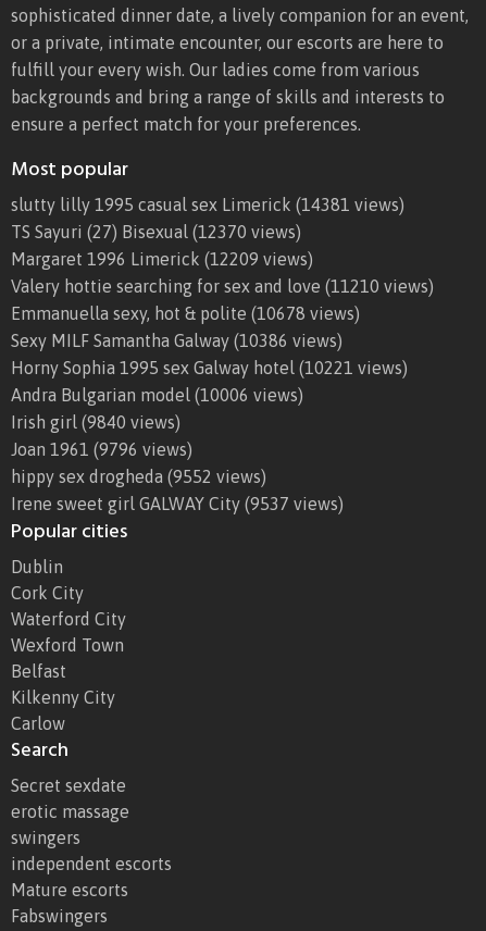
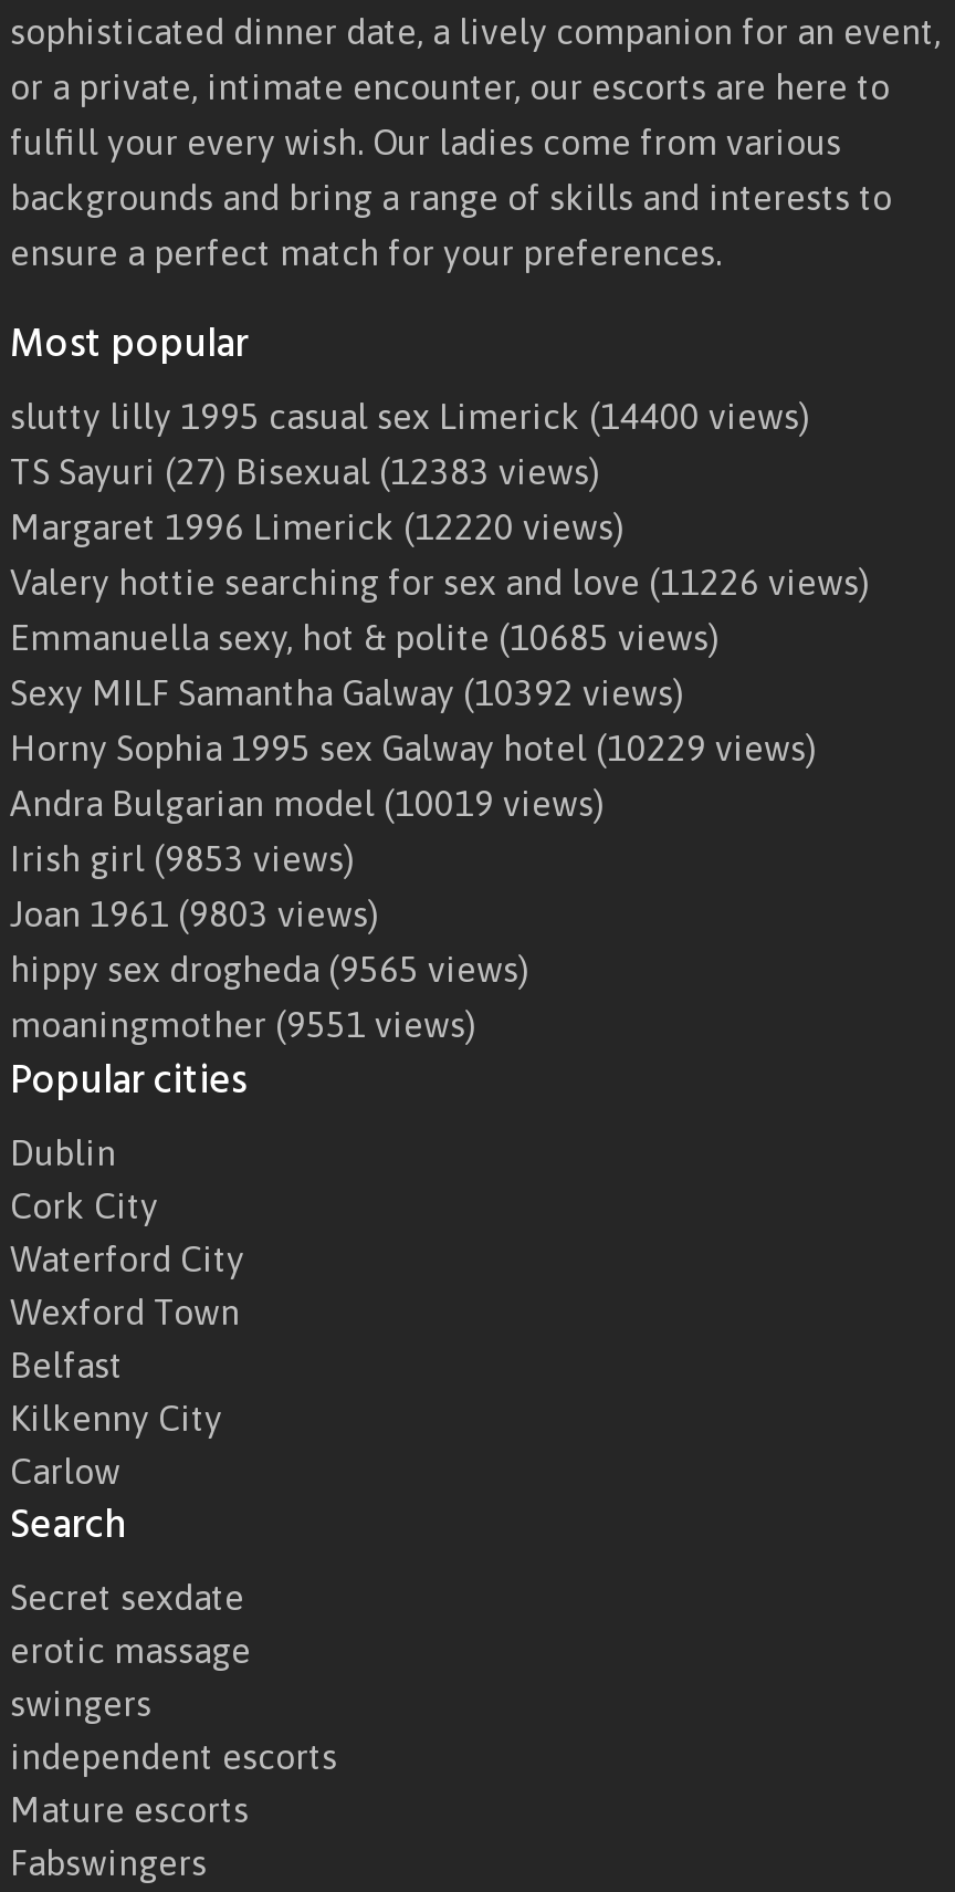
- slutty lilly 1995 casual sex Limerick (14381 views)
- TS Sayuri (27) Bisexual (12370 views)
- Margaret 1996 Limerick (12209 views)
- Valery hottie searching for sex and love (11210 views)
- Emmanuella sexy, hot & polite (10678 views)
- Sexy MILF Samantha Galway (10386 views)
- Horny Sophia 1995 sex Galway hotel (10221 views)
- Andra Bulgarian model (10006 views)
- Irish girl (9840 views)
- Joan 1961 (9796 views)
- hippy sex drogheda (9552 views)
- Irene sweet girl GALWAY City (9537 views)
+ slutty lilly 1995 casual sex Limerick (14400 views)
+ TS Sayuri (27) Bisexual (12383 views)
+ Margaret 1996 Limerick (12220 views)
+ Valery hottie searching for sex and love (11226 views)
+ Emmanuella sexy, hot & polite (10685 views)
+ Sexy MILF Samantha Galway (10392 views)
+ Horny Sophia 1995 sex Galway hotel (10229 views)
+ Andra Bulgarian model (10019 views)
+ Irish girl (9853 views)
+ Joan 1961 (9803 views)
+ hippy sex drogheda (9565 views)
+ moaningmother (9551 views)
